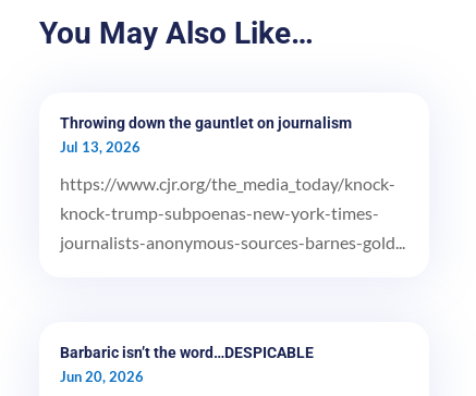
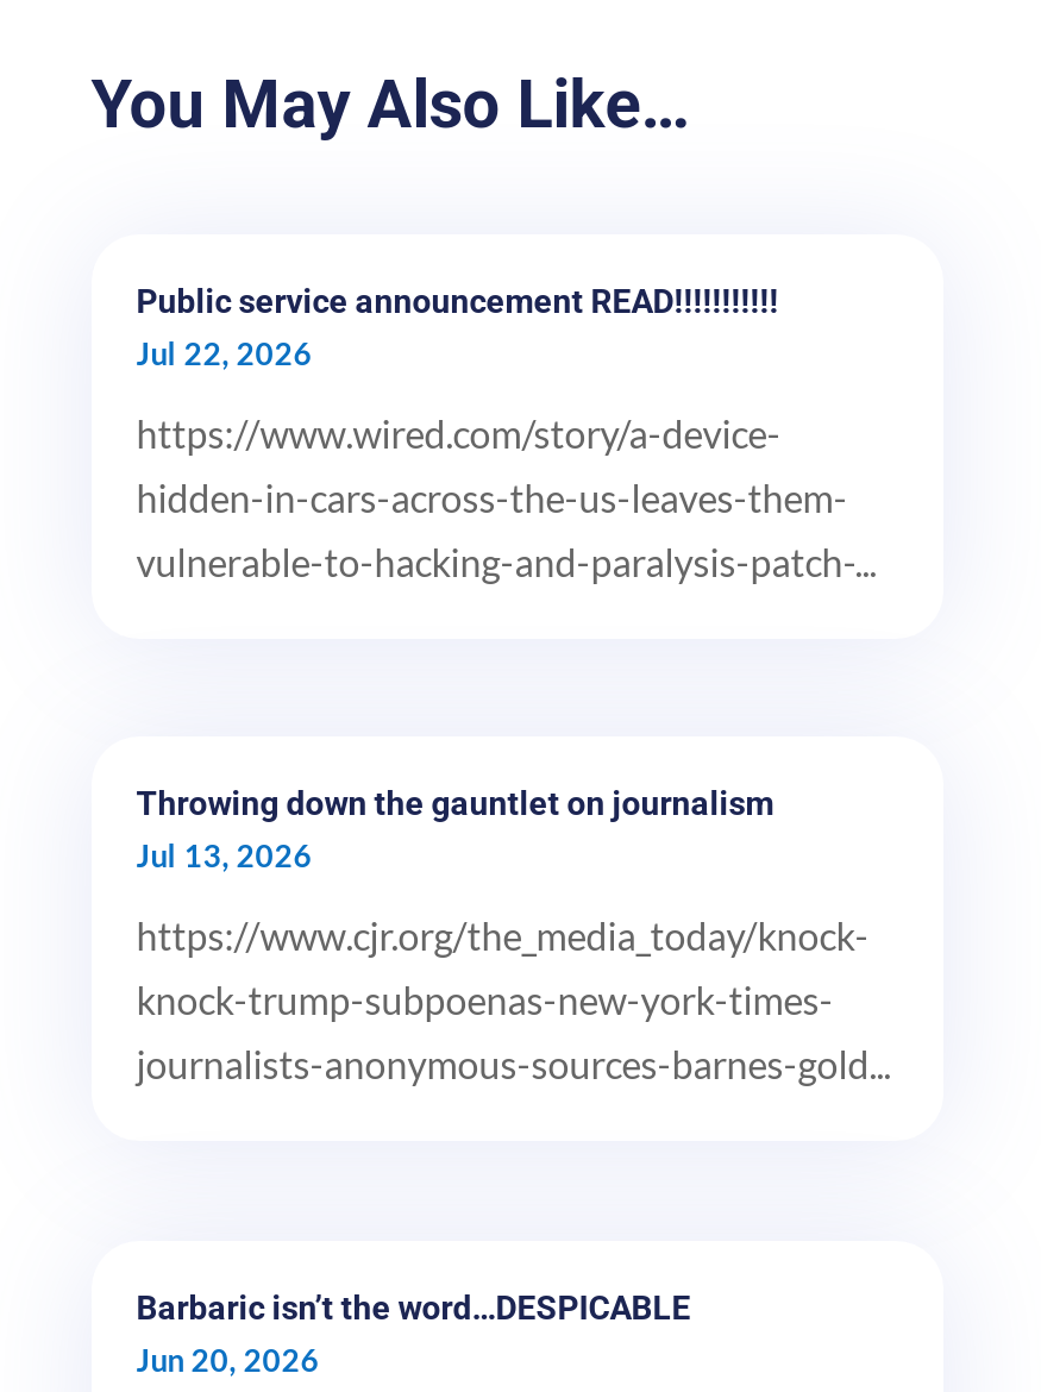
+ Public service announcement READ!!!!!!!!!!!
+ Jul 22, 2026
+ https://www.wired.com/story/a-device-
+ hidden-in-cars-across-the-us-leaves-them-
+ vulnerable-to-hacking-and-paralysis-patch-...
